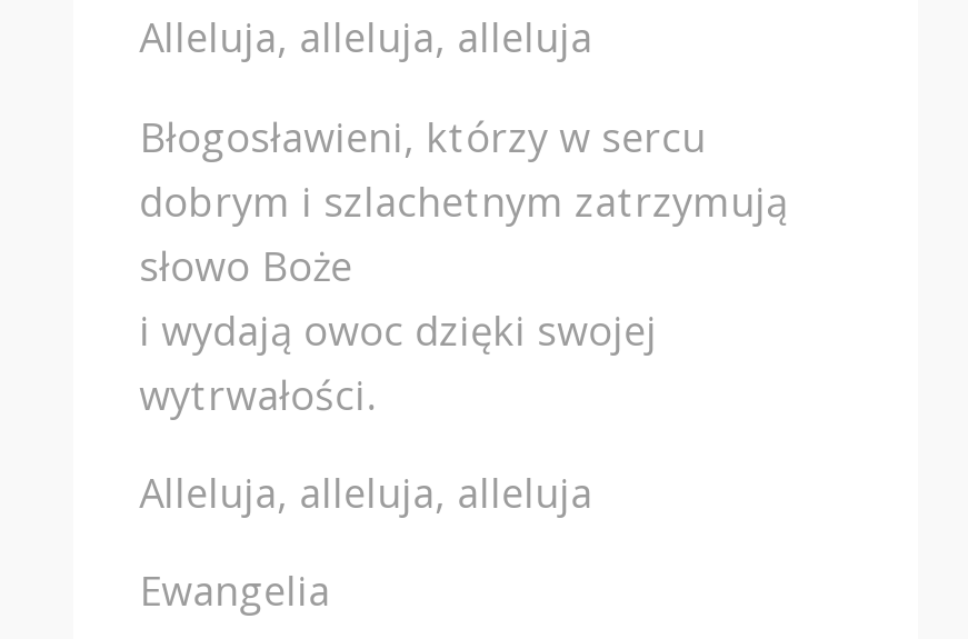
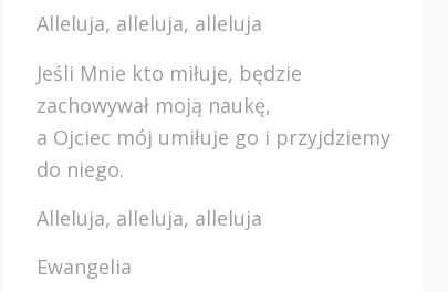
- Błogosławieni, którzy w sercu
- dobrym i szlachetnym zatrzymują
- słowo Boże
- i wydają owoc dzięki swojej
- wytrwałości.
+ Jeśli Mnie kto miłuje, będzie
+ zachowywał moją naukę,
+ a Ojciec mój umiłuje go i przyjdziemy
+ do niego.
